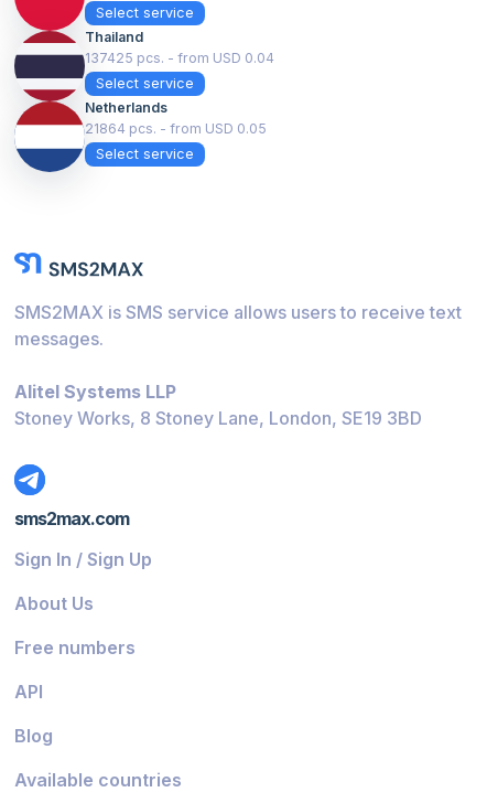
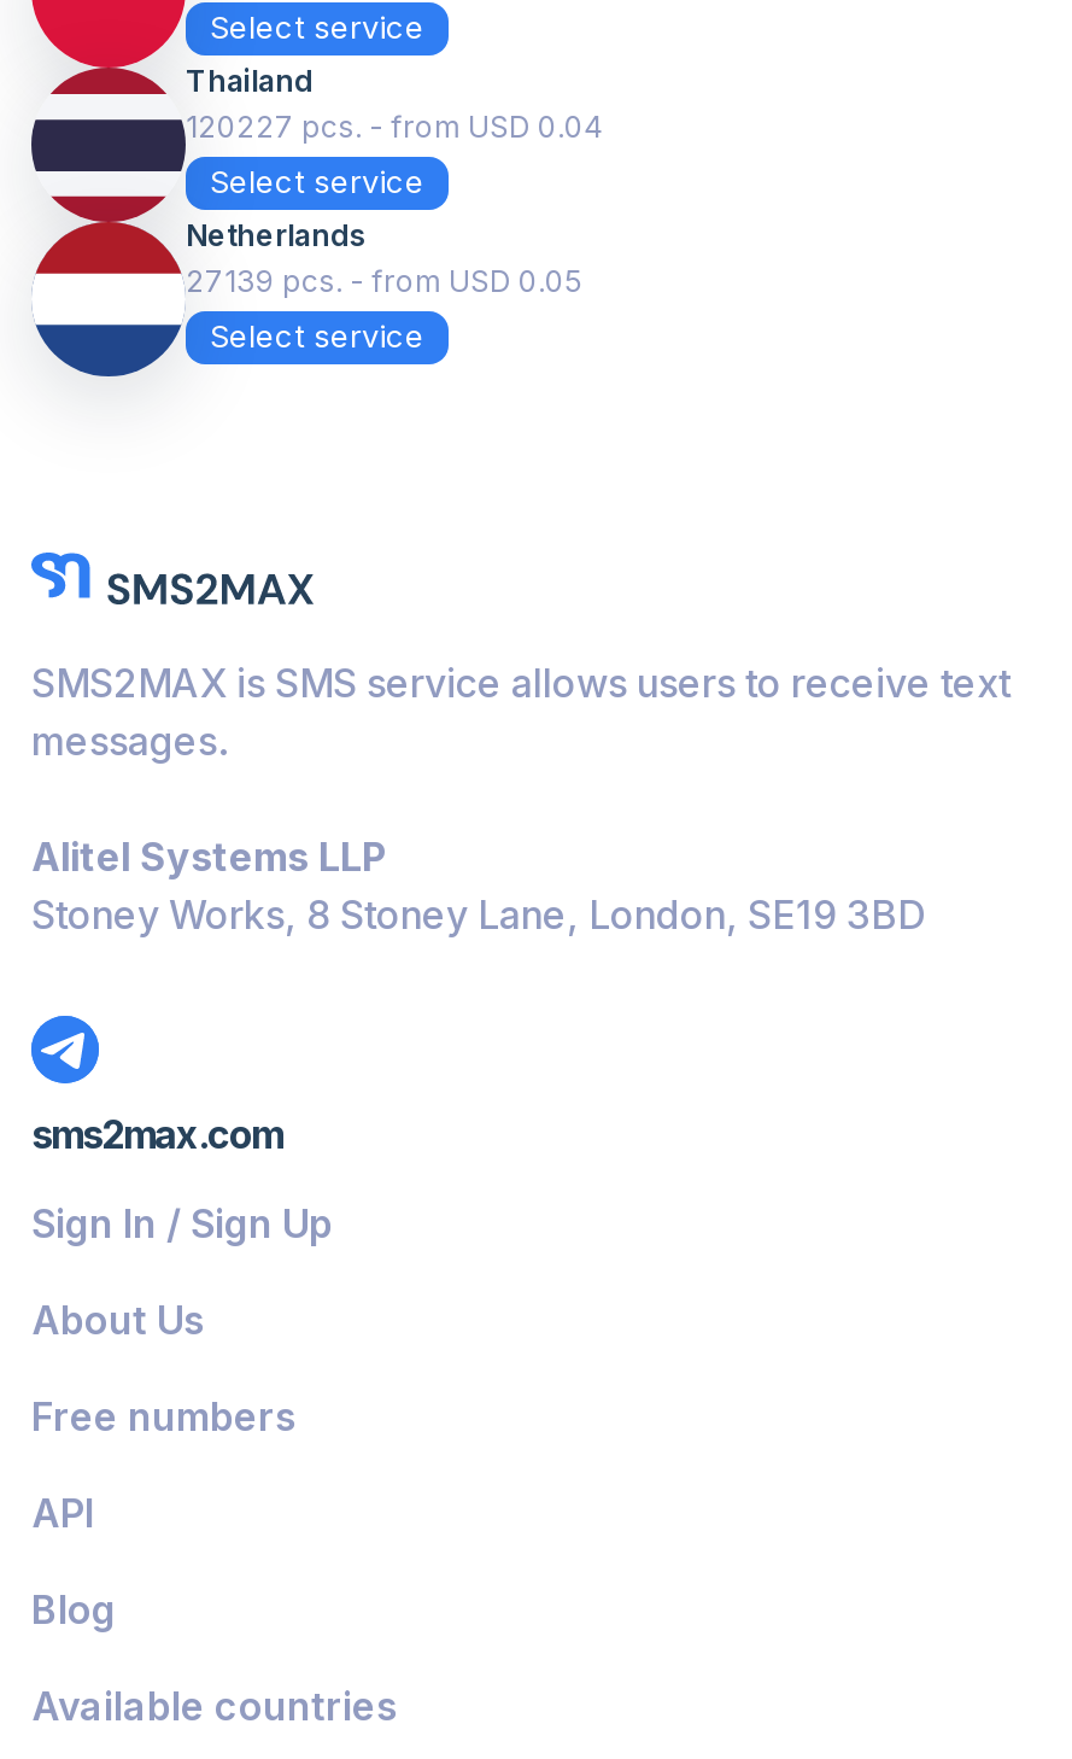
- 137425 pcs. - from USD 0.04
+ 120227 pcs. - from USD 0.04

- 21864 pcs. - from USD 0.05
+ 27139 pcs. - from USD 0.05
